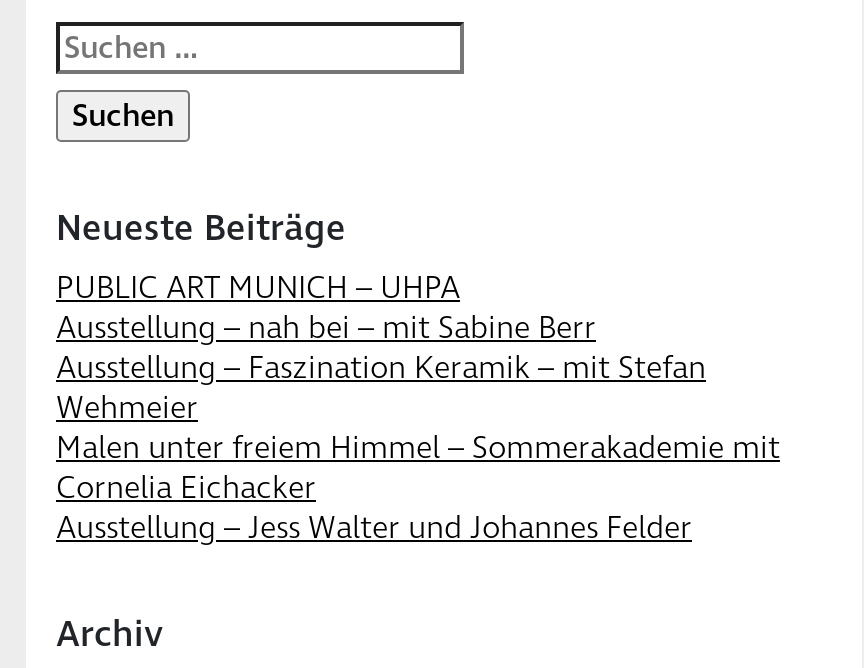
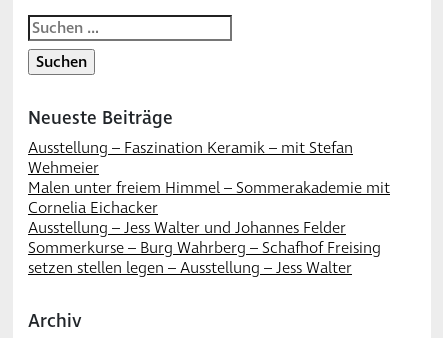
- PUBLIC ART MUNICH – UHPA
- Ausstellung – nah bei – mit Sabine Berr

moved up: Ausstellung – Faszination Keramik – mit Stefan | Wehmeier | Malen unter freiem Himmel – Sommerakademie mit | Cornelia Eichacker | Ausstellung – Jess Walter und Johannes Felder

+ Sommerkurse – Burg Wahrberg – Schafhof Freising
+ setzen stellen legen – Ausstellung – Jess Walter
